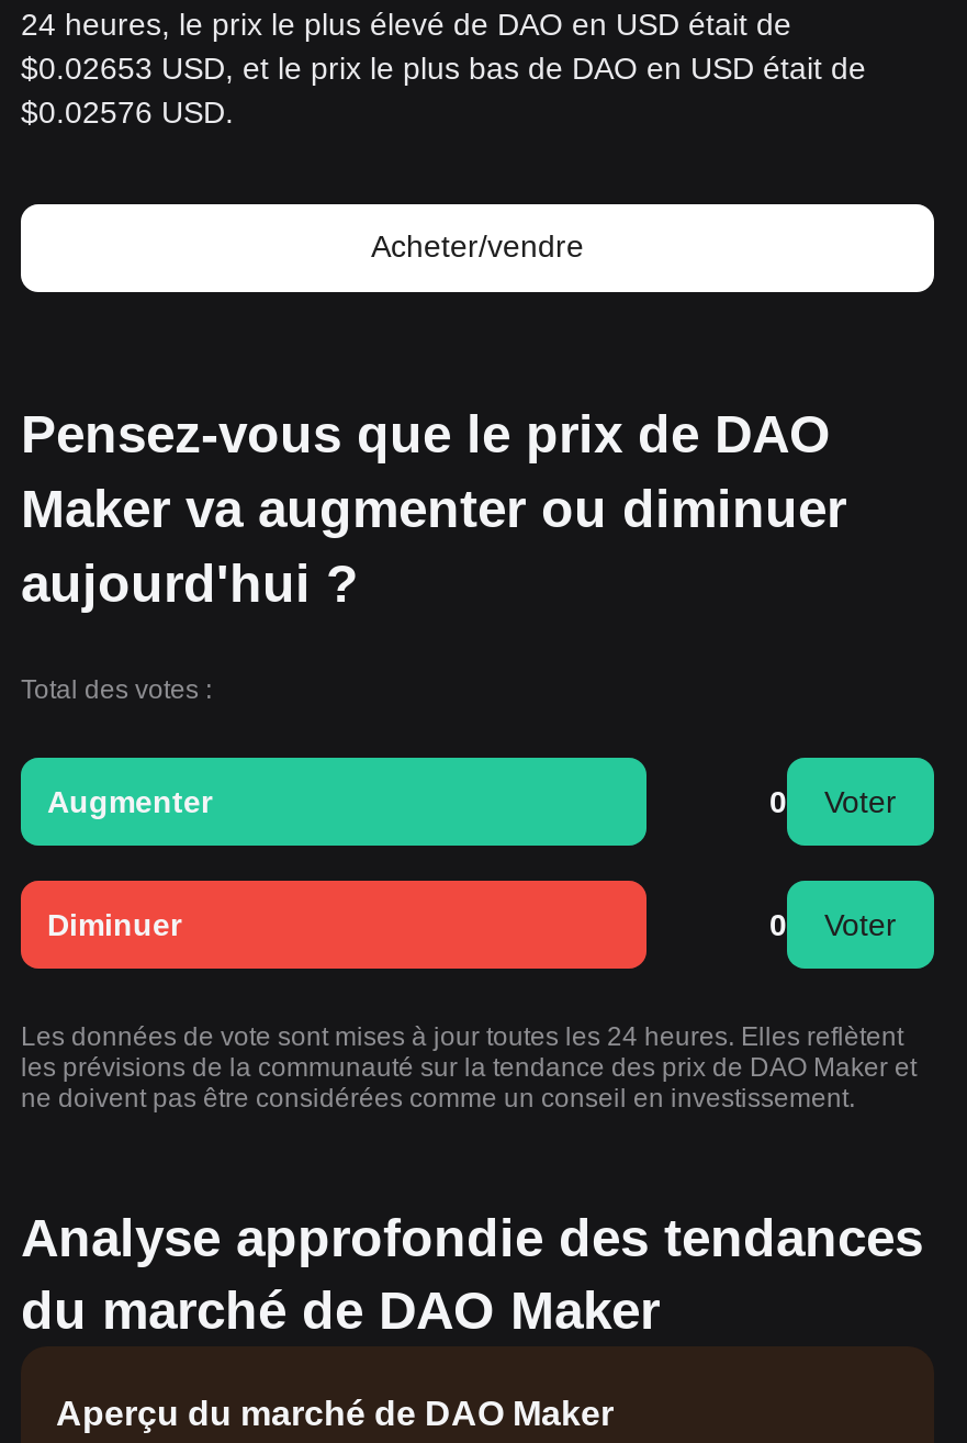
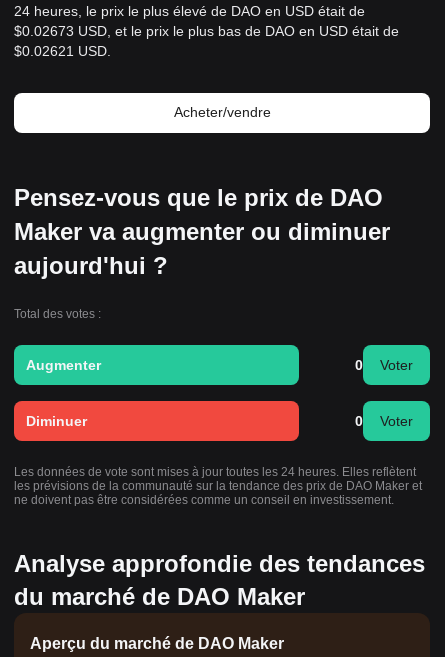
- $0.02653 USD, et le prix le plus bas de DAO en USD était de
+ $0.02673 USD, et le prix le plus bas de DAO en USD était de

- $0.02576 USD.
+ $0.02621 USD.
